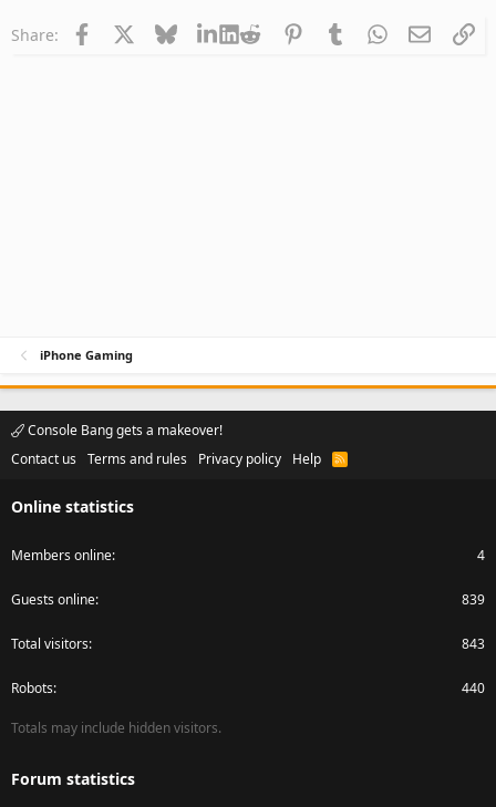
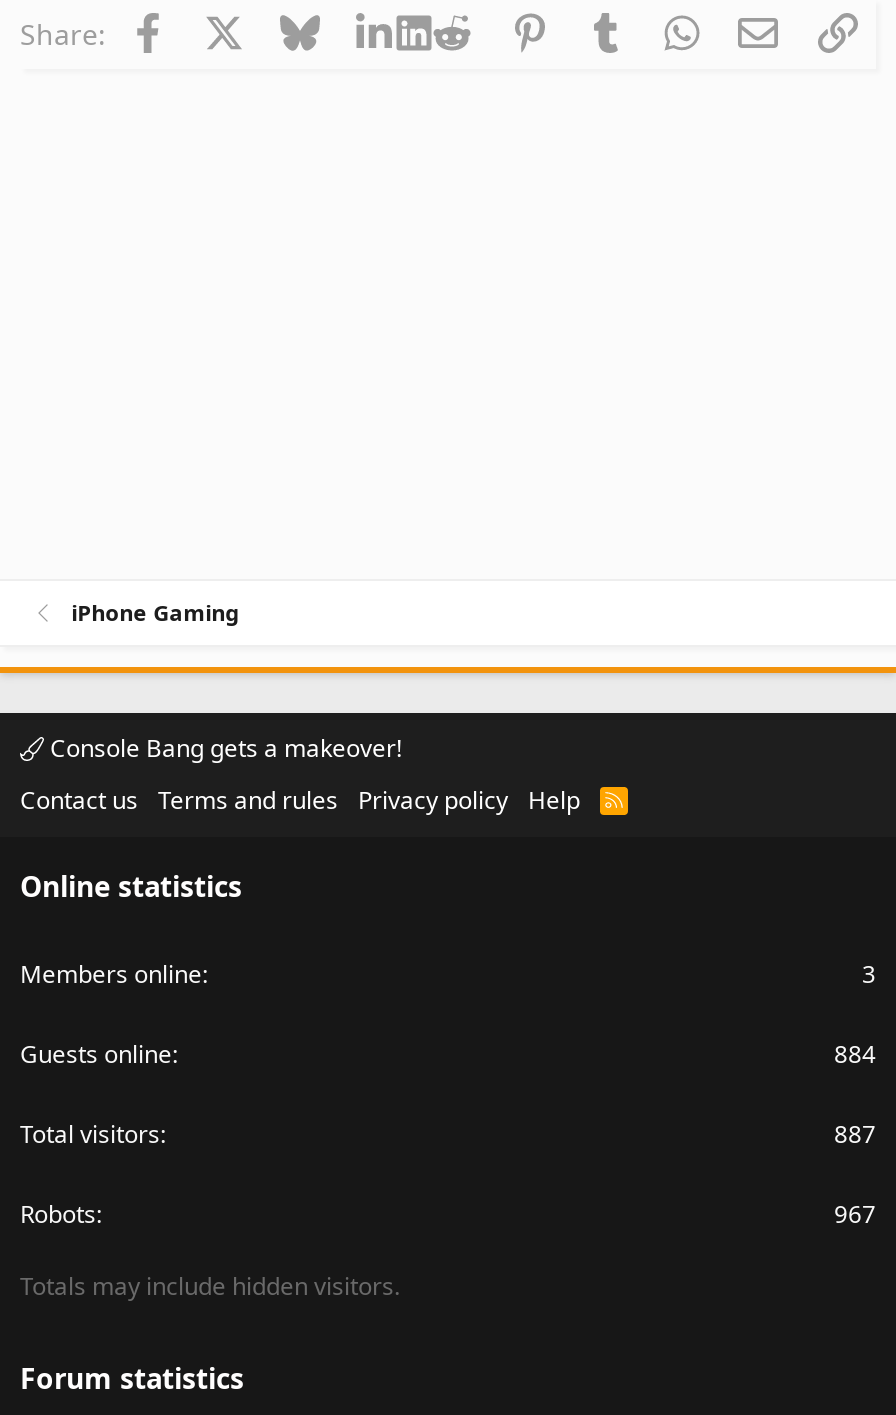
- 4
+ 3

- 839
+ 884

- 843
+ 887

- 440
+ 967
